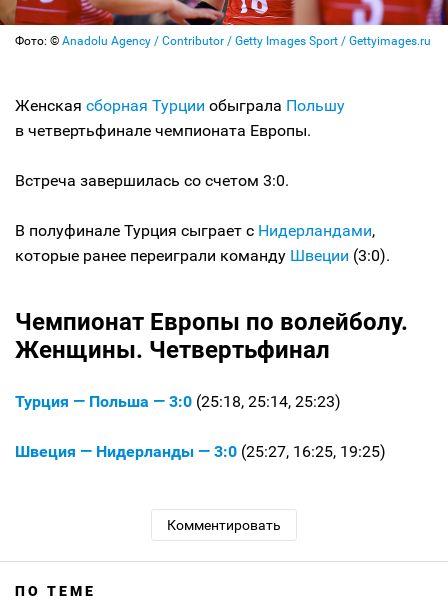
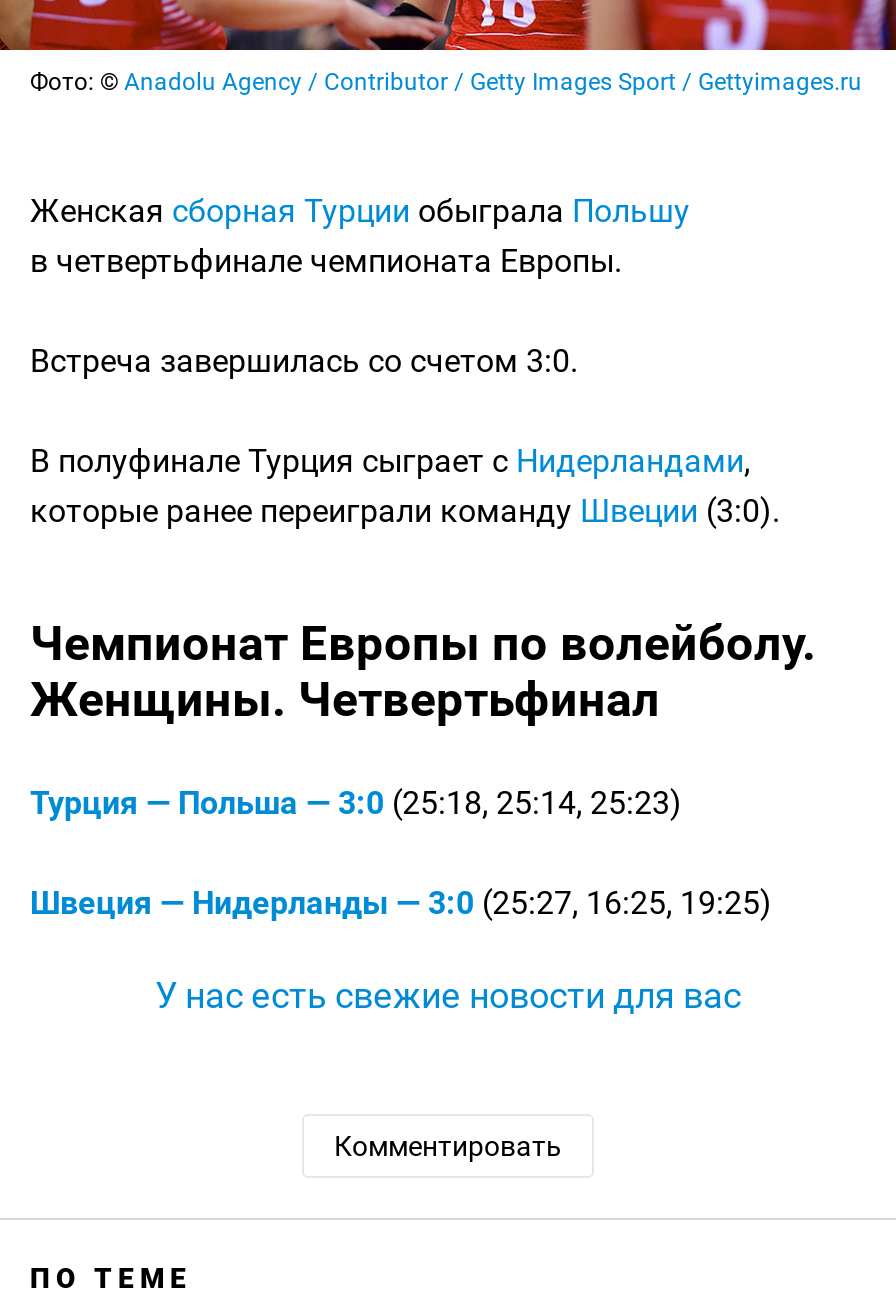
+ У нас есть свежие новости для вас
